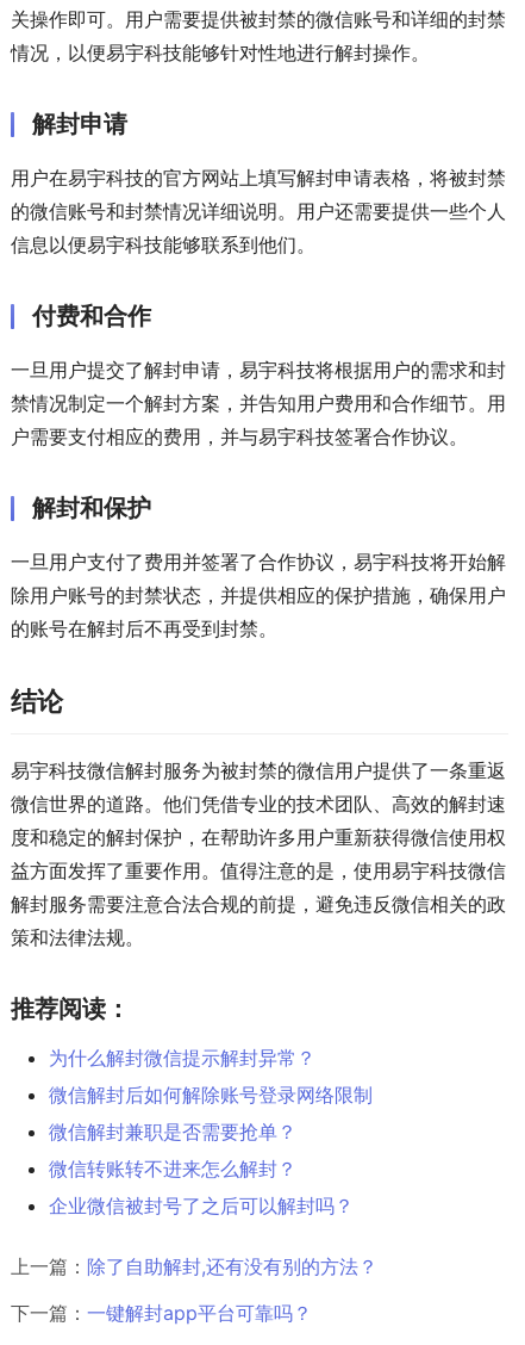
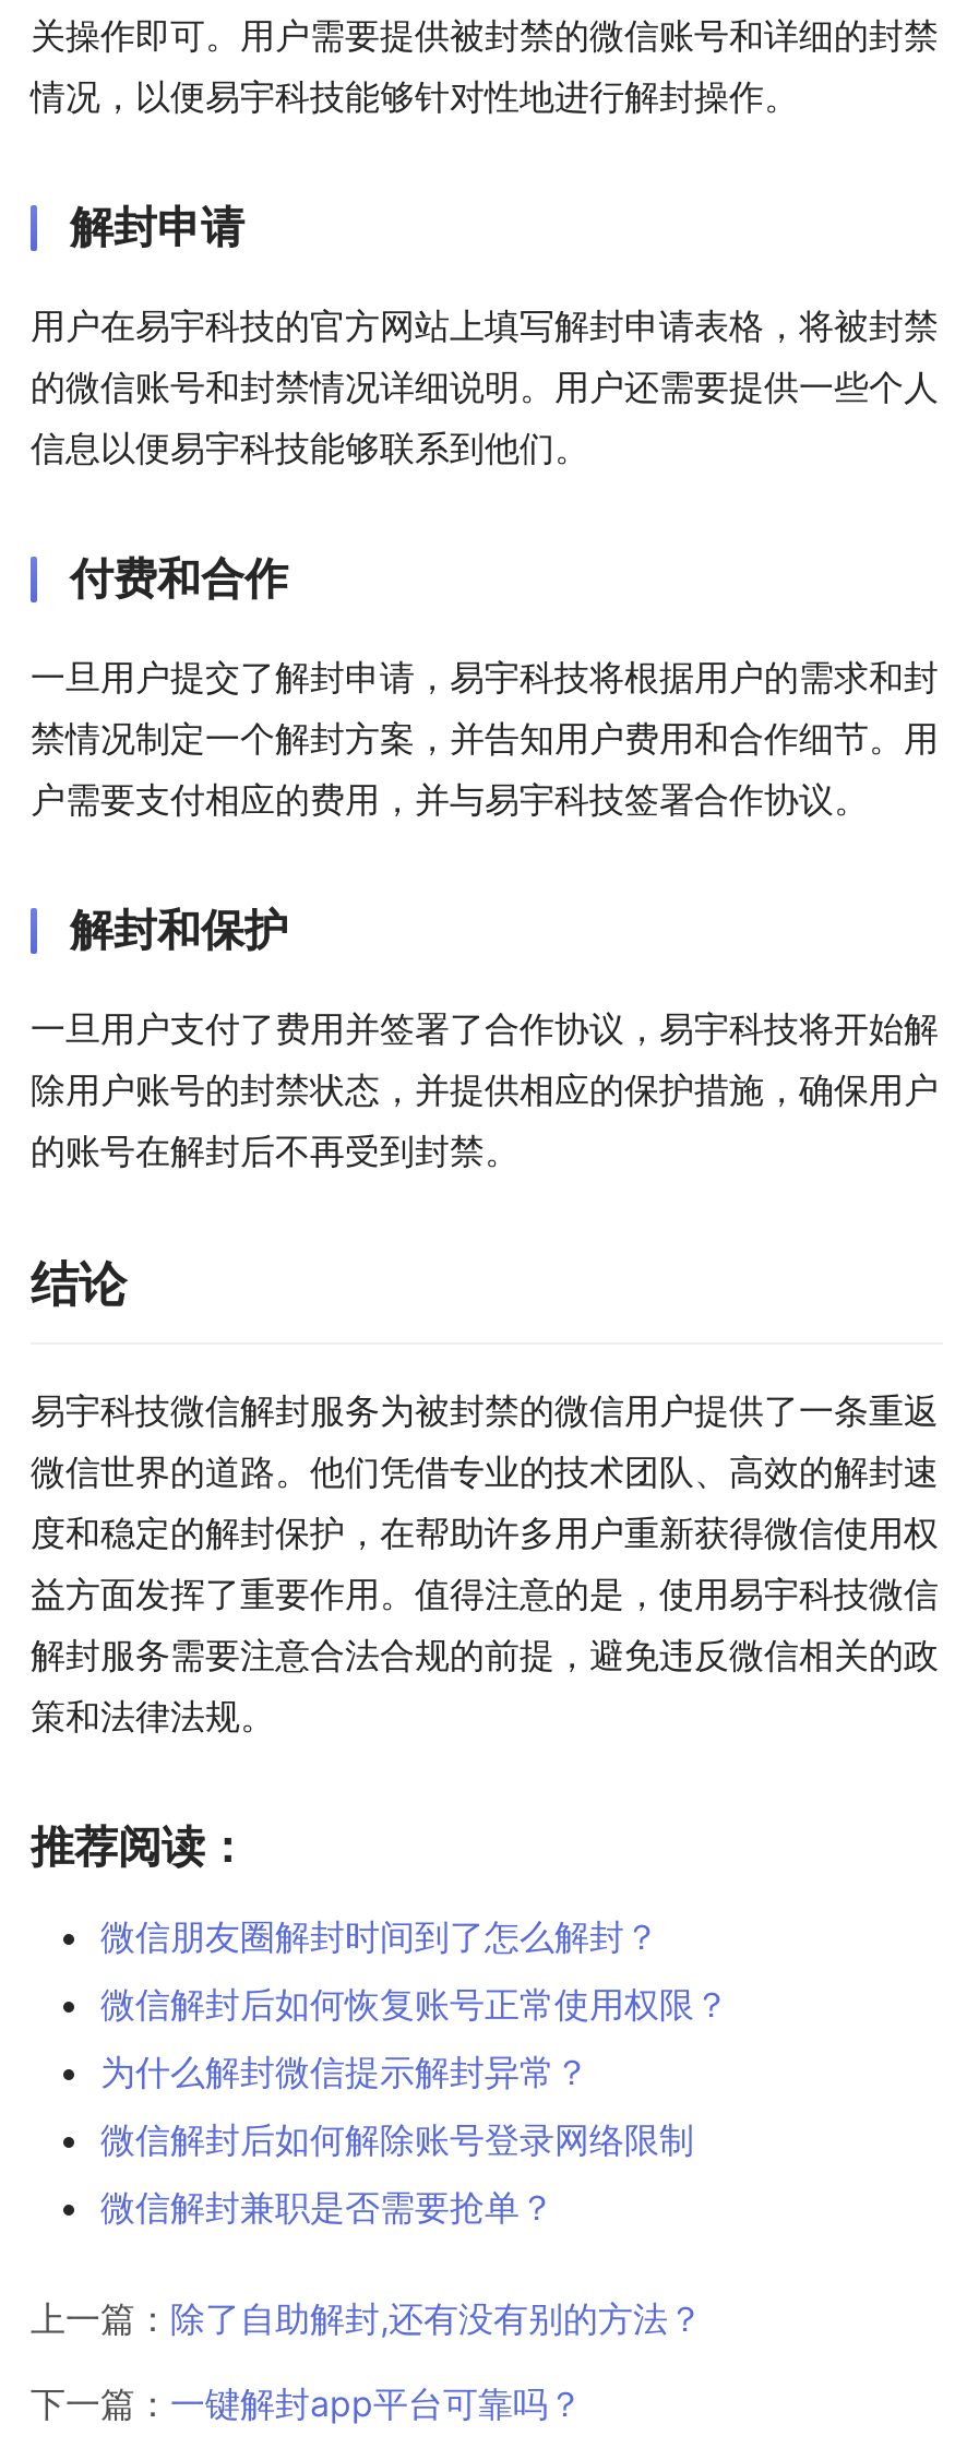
+ 微信朋友圈解封时间到了怎么解封？
+ 微信解封后如何恢复账号正常使用权限？

moved down: 为什么解封微信提示解封异常？ | 微信解封后如何解除账号登录网络限制 | 微信解封兼职是否需要抢单？

- 微信转账转不进来怎么解封？
- 企业微信被封号了之后可以解封吗？
